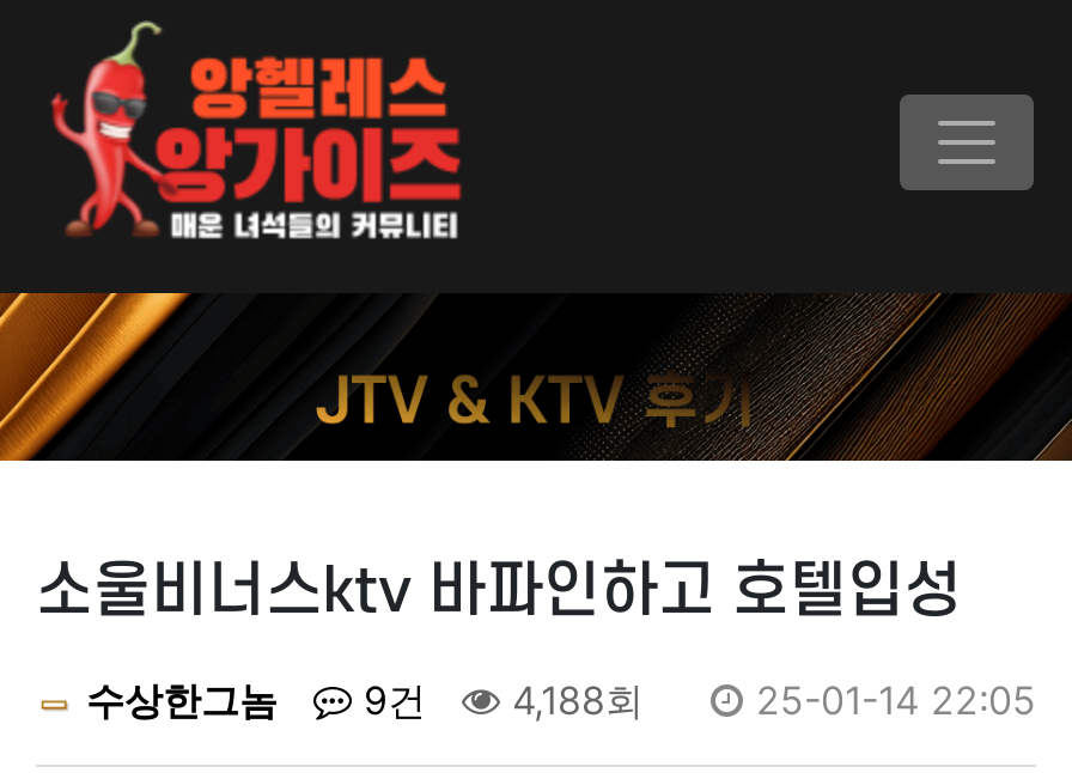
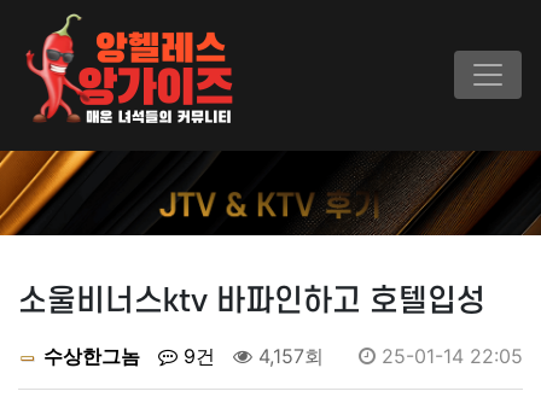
- 수상한그놈 9건 4,188회
+ 수상한그놈 9건 4,157회
